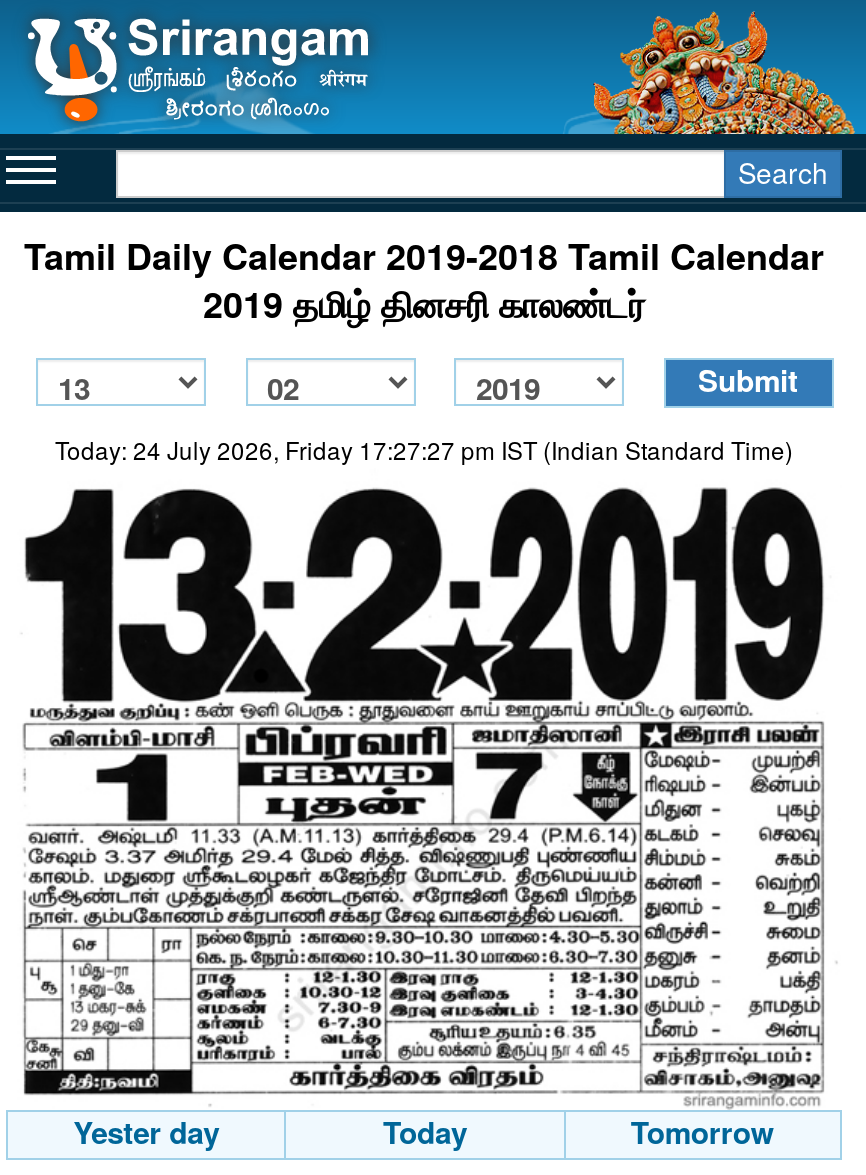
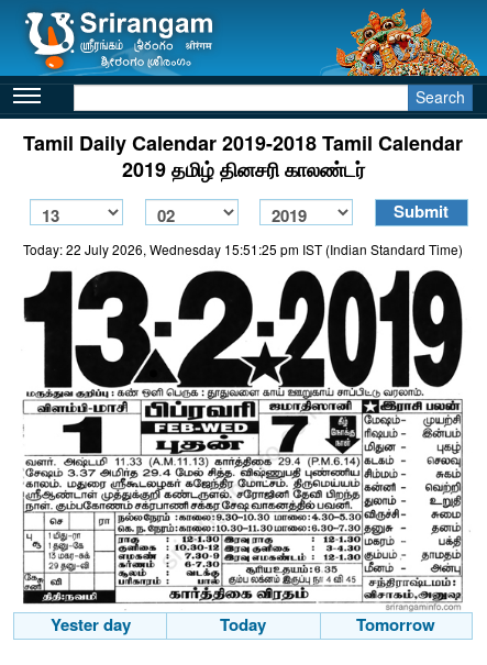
- Today: 24 July 2026, Friday 17:27:27 pm IST (Indian Standard Time)
+ Today: 22 July 2026, Wednesday 15:51:25 pm IST (Indian Standard Time)
